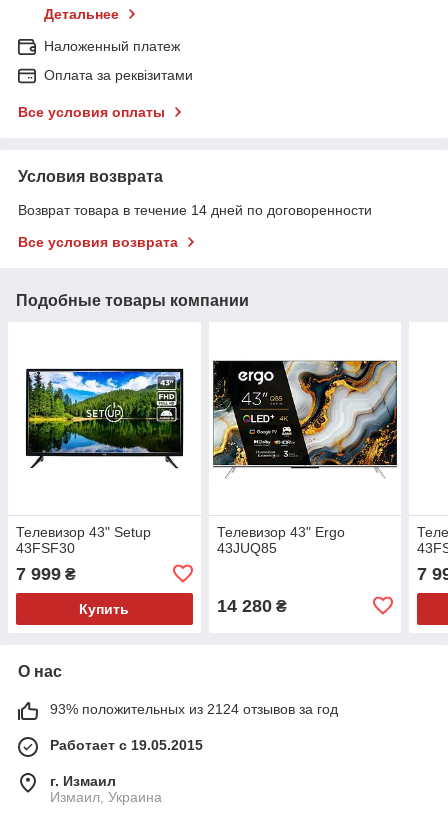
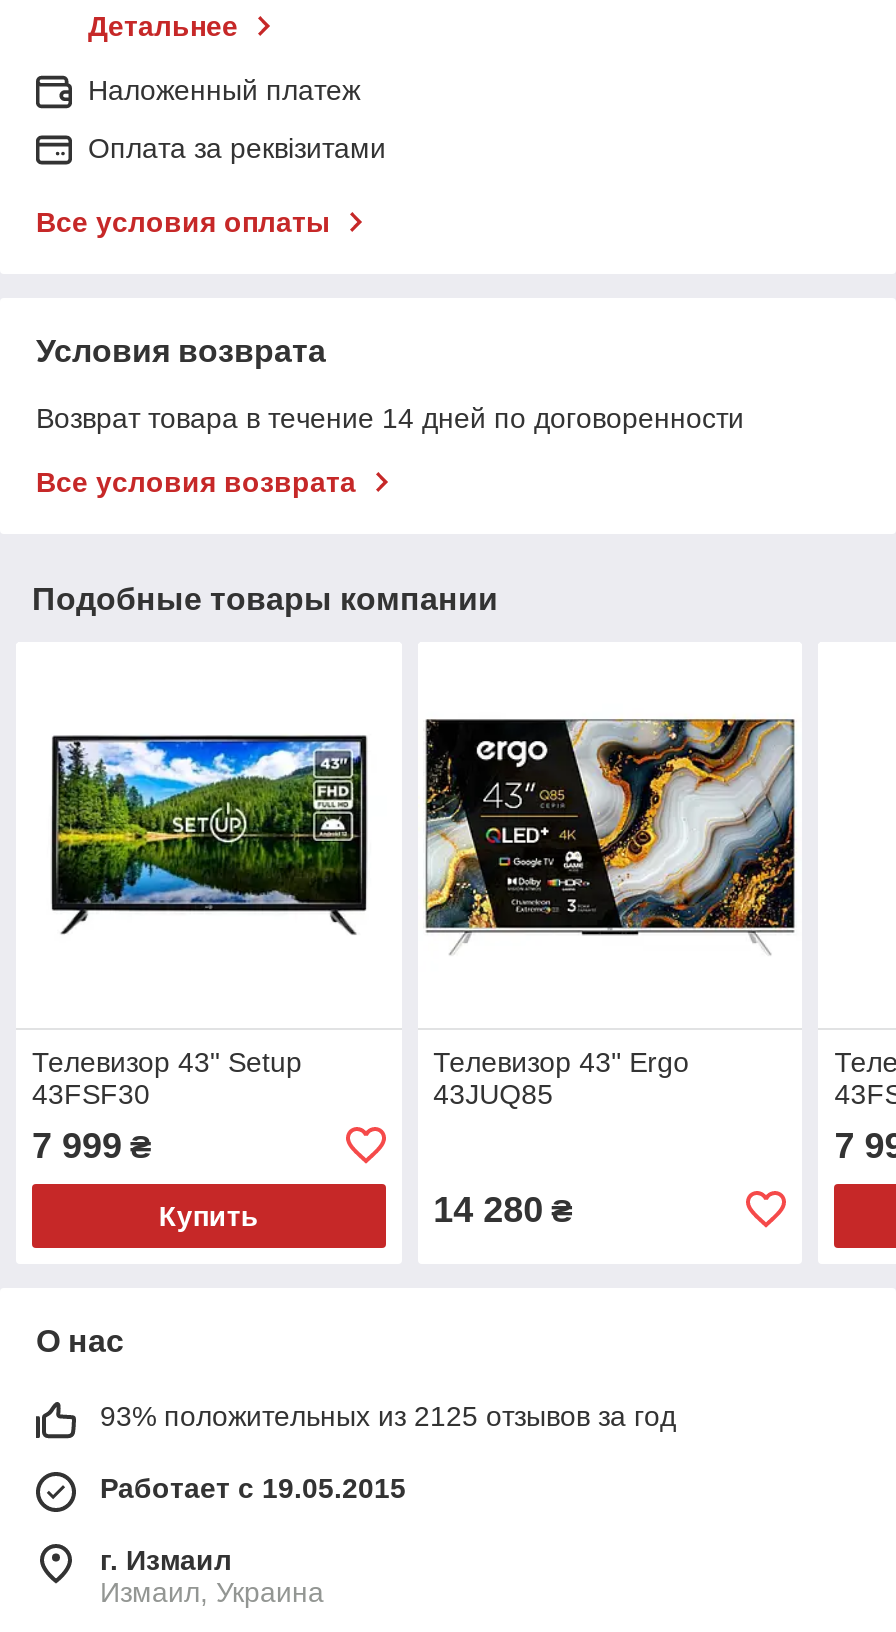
- 93% положительных из 2124 отзывов за год
+ 93% положительных из 2125 отзывов за год
